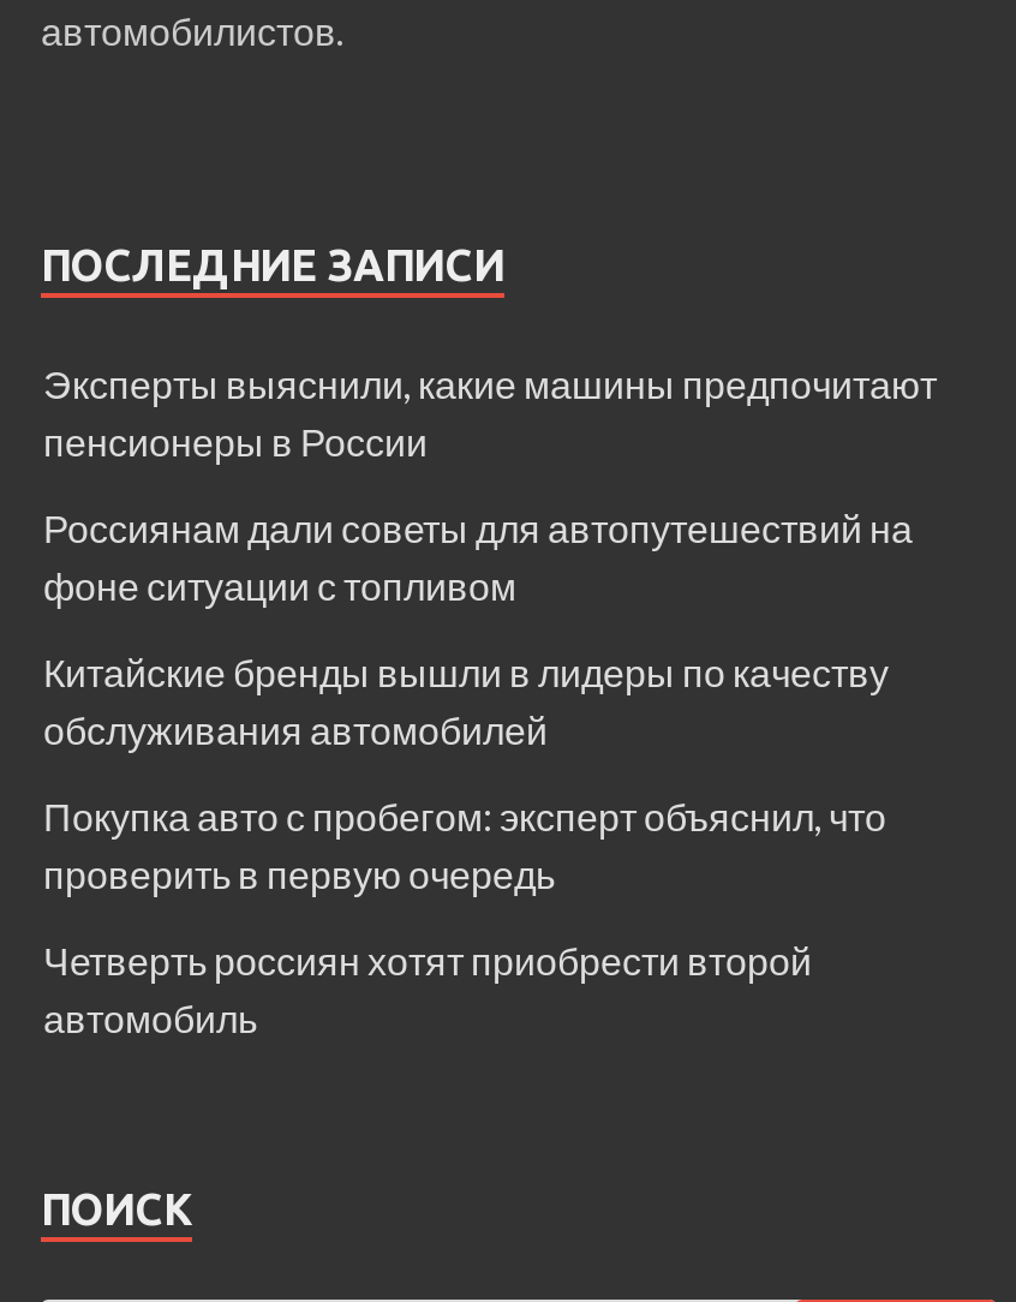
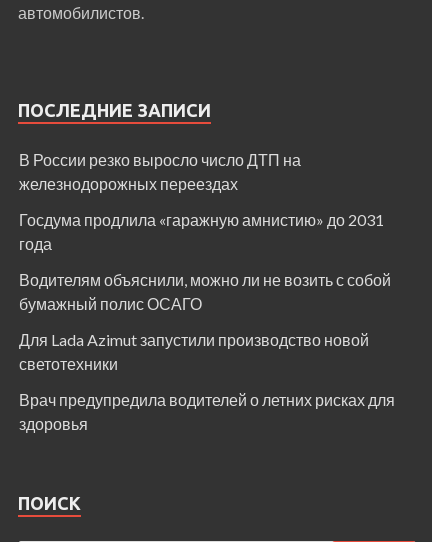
- Эксперты выяснили, какие машины предпочитают
- пенсионеры в России
+ В России резко выросло число ДТП на
+ железнодорожных переездах

- Россиянам дали советы для автопутешествий на
- фоне ситуации с топливом
+ Госдума продлила «гаражную амнистию» до 2031
+ года

- Китайские бренды вышли в лидеры по качеству
- обслуживания автомобилей
+ Водителям объяснили, можно ли не возить с собой
+ бумажный полис ОСАГО

- Покупка авто с пробегом: эксперт объяснил, что
- проверить в первую очередь
+ Для Lada Azimut запустили производство новой
+ светотехники

- Четверть россиян хотят приобрести второй
- автомобиль
+ Врач предупредила водителей о летних рисках для
+ здоровья
